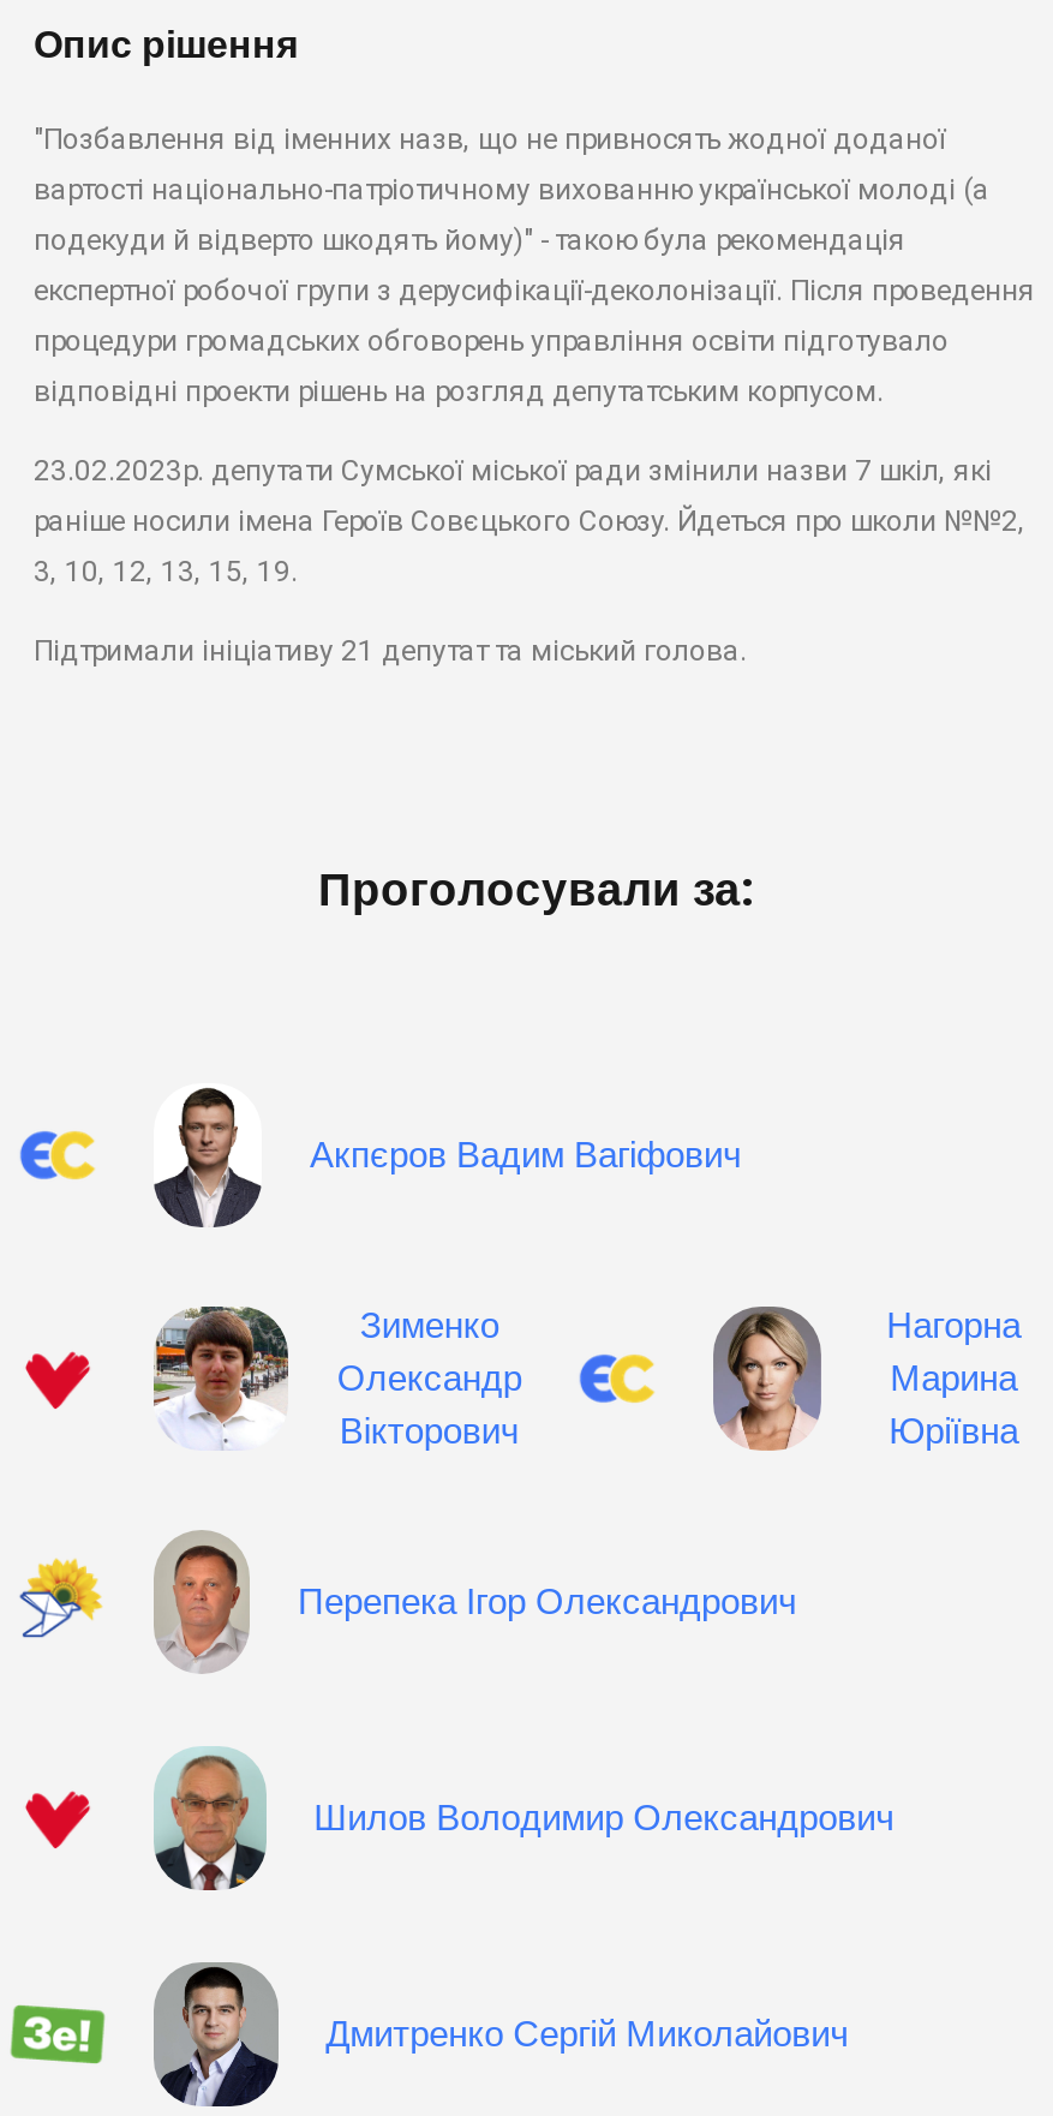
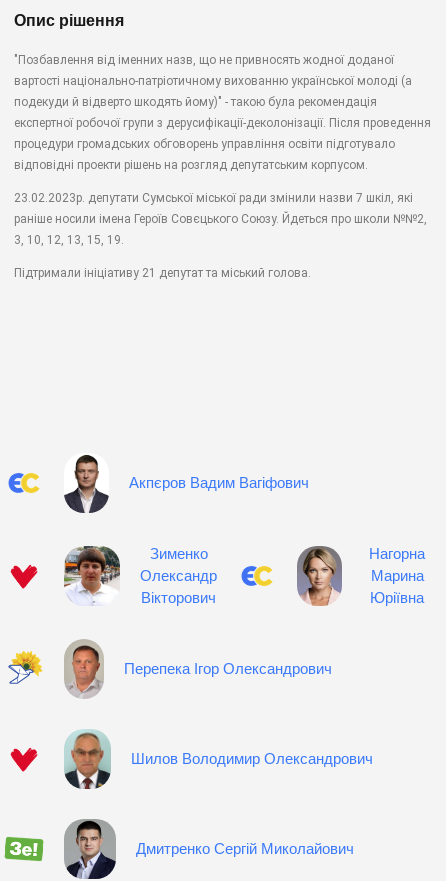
- Проголосували за:
